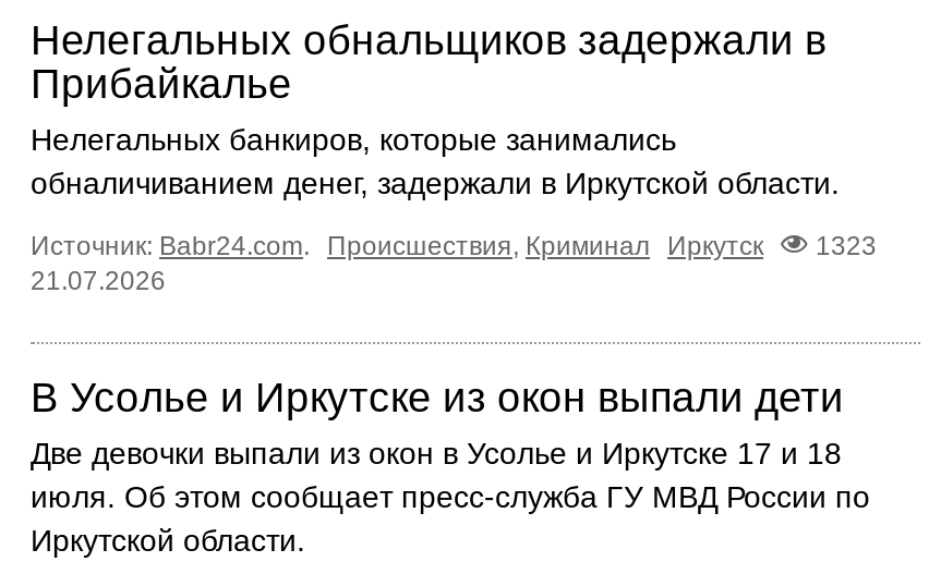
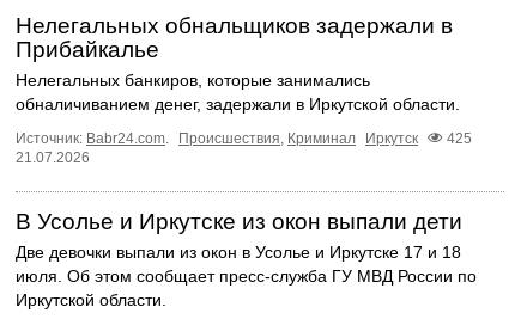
- Источник: Babr24.com. Происшествия, Криминал Иркутск 1323
+ Источник: Babr24.com. Происшествия, Криминал Иркутск 425
